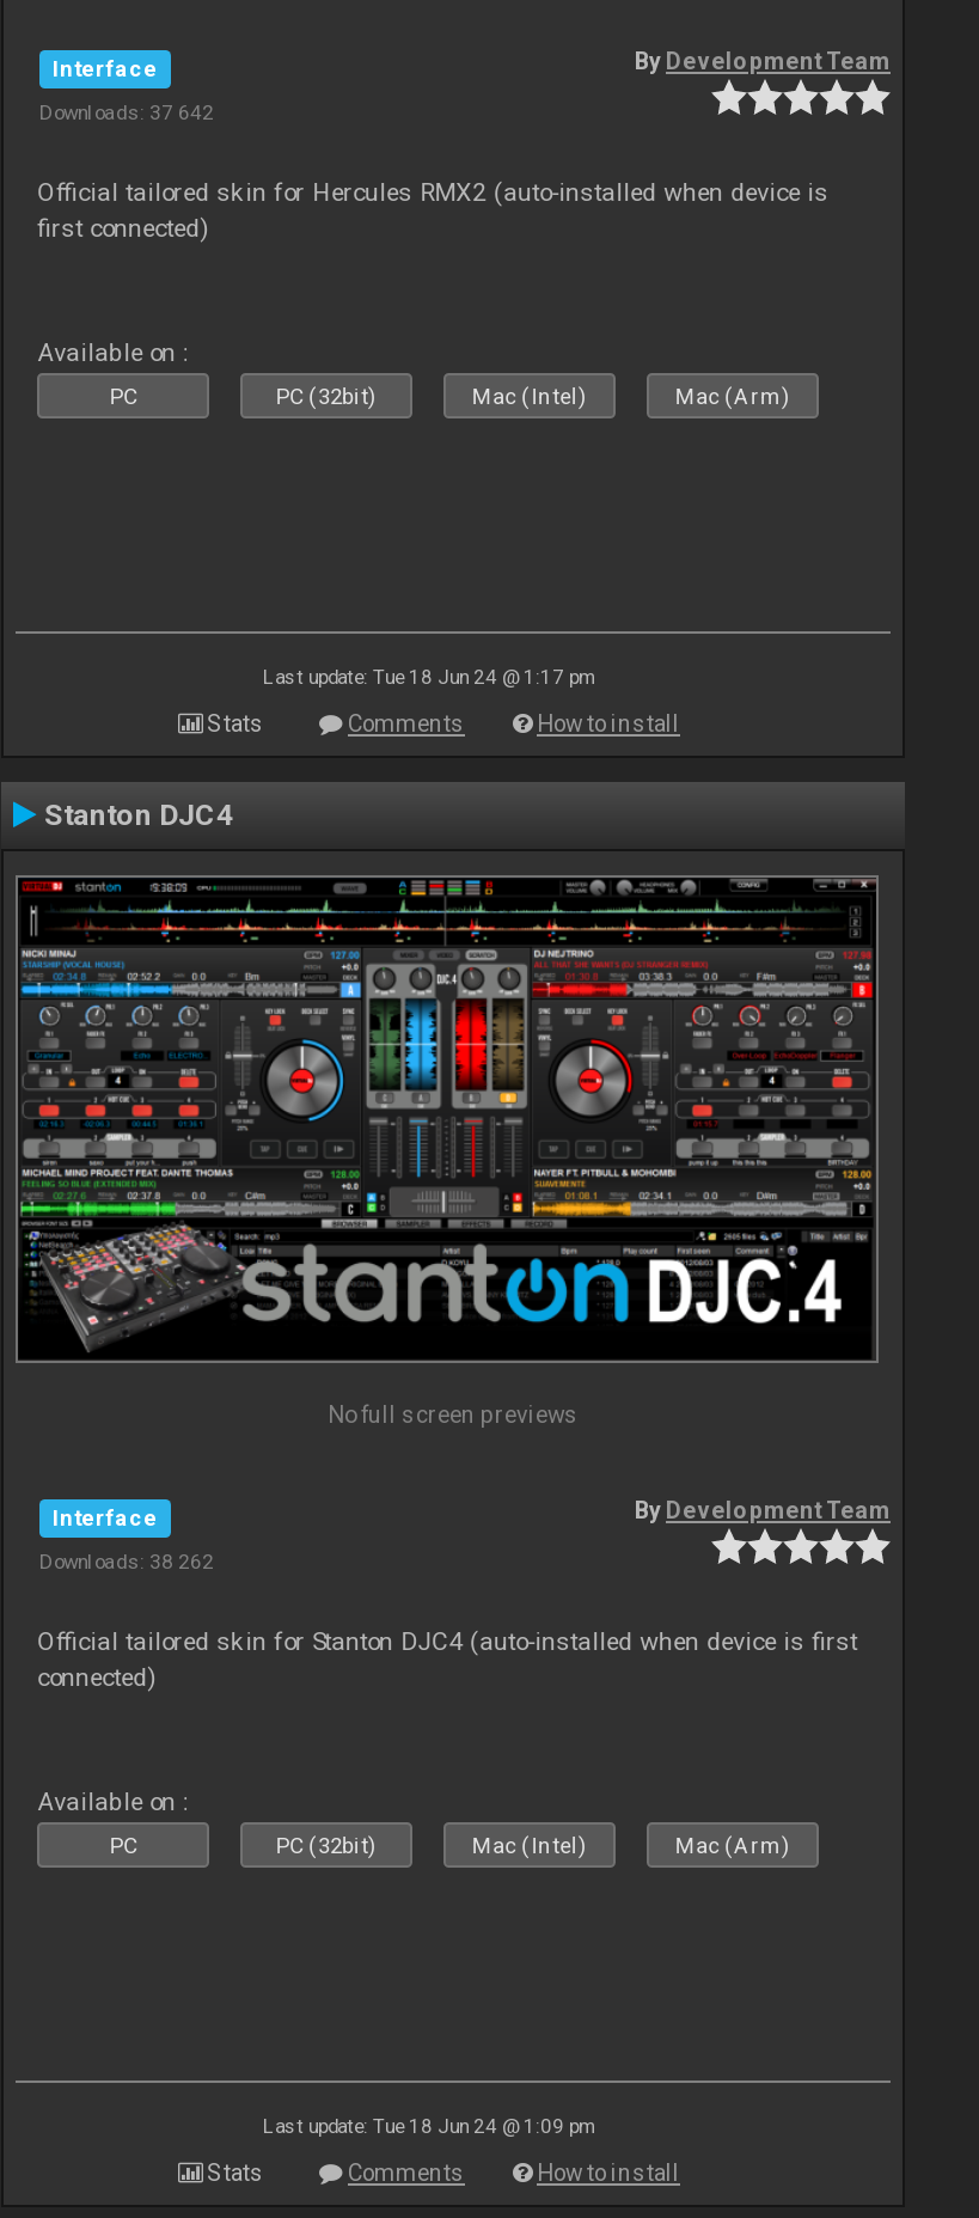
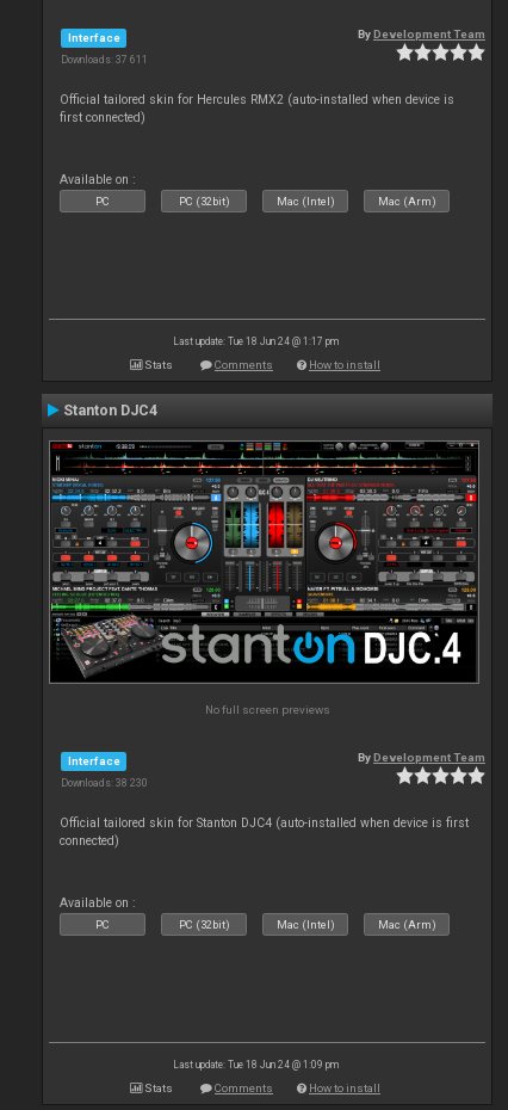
- Downloads: 37 642
+ Downloads: 37 611

- Downloads: 38 262
+ Downloads: 38 230
